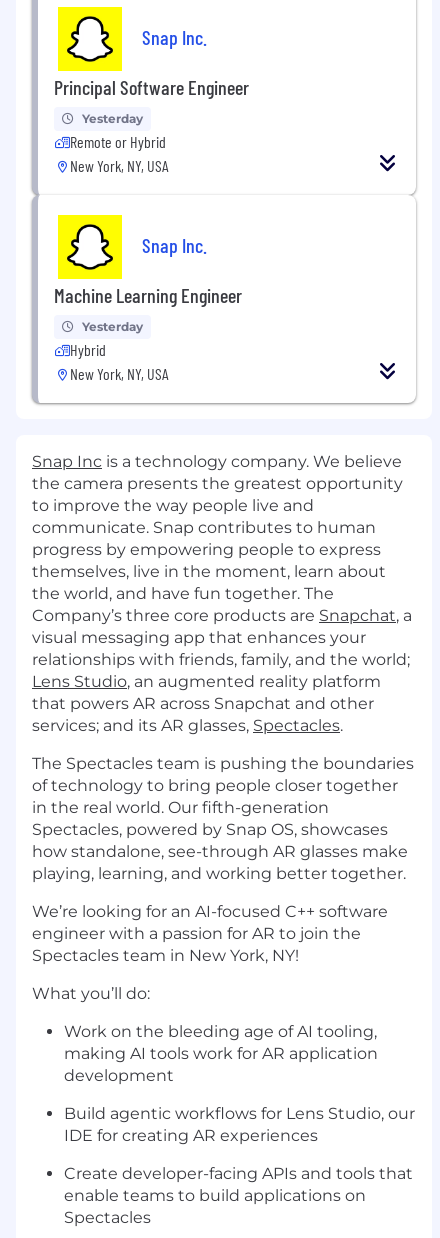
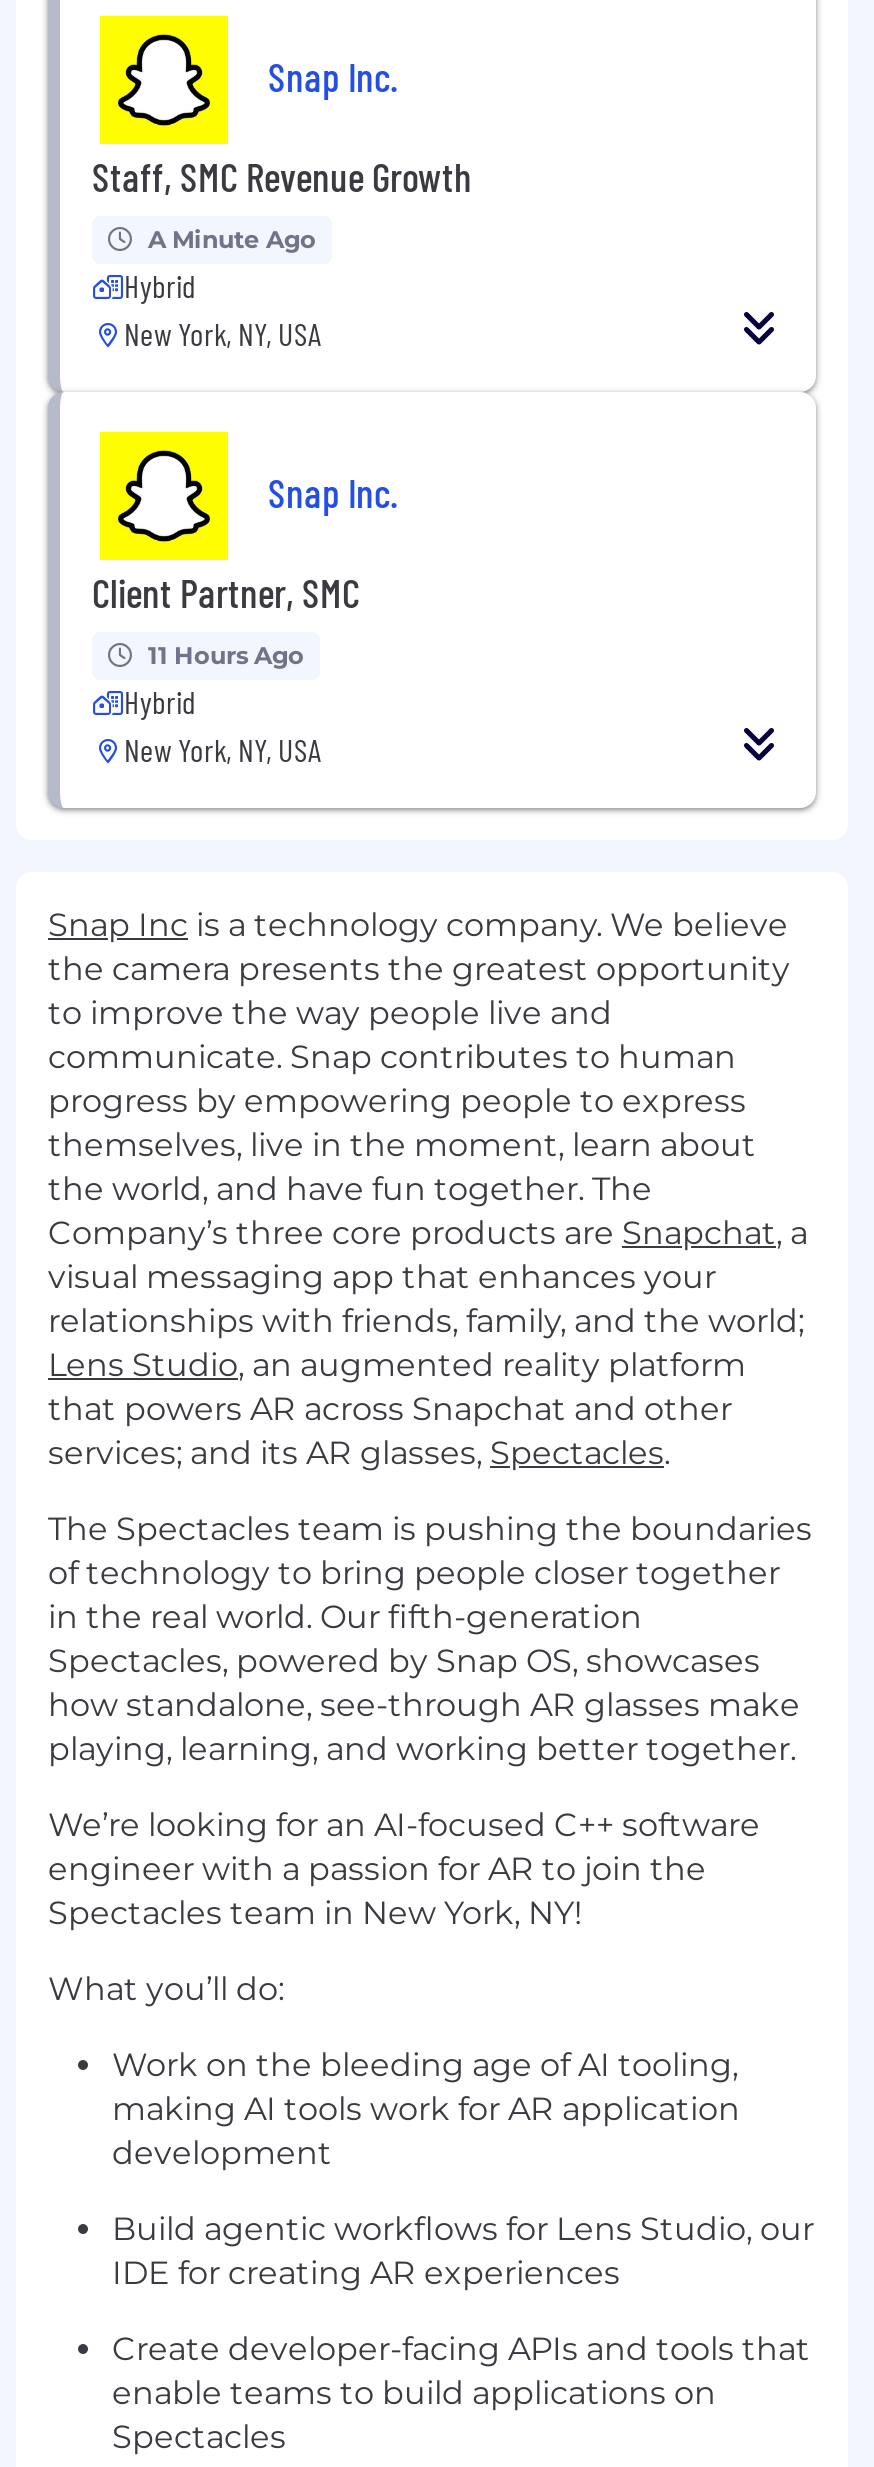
- Principal Software Engineer
+ Staff, SMC Revenue Growth

- Yesterday
- Remote or Hybrid
+ A Minute Ago
+ Hybrid

- Machine Learning Engineer
+ Client Partner, SMC

- Yesterday
+ 11 Hours Ago
